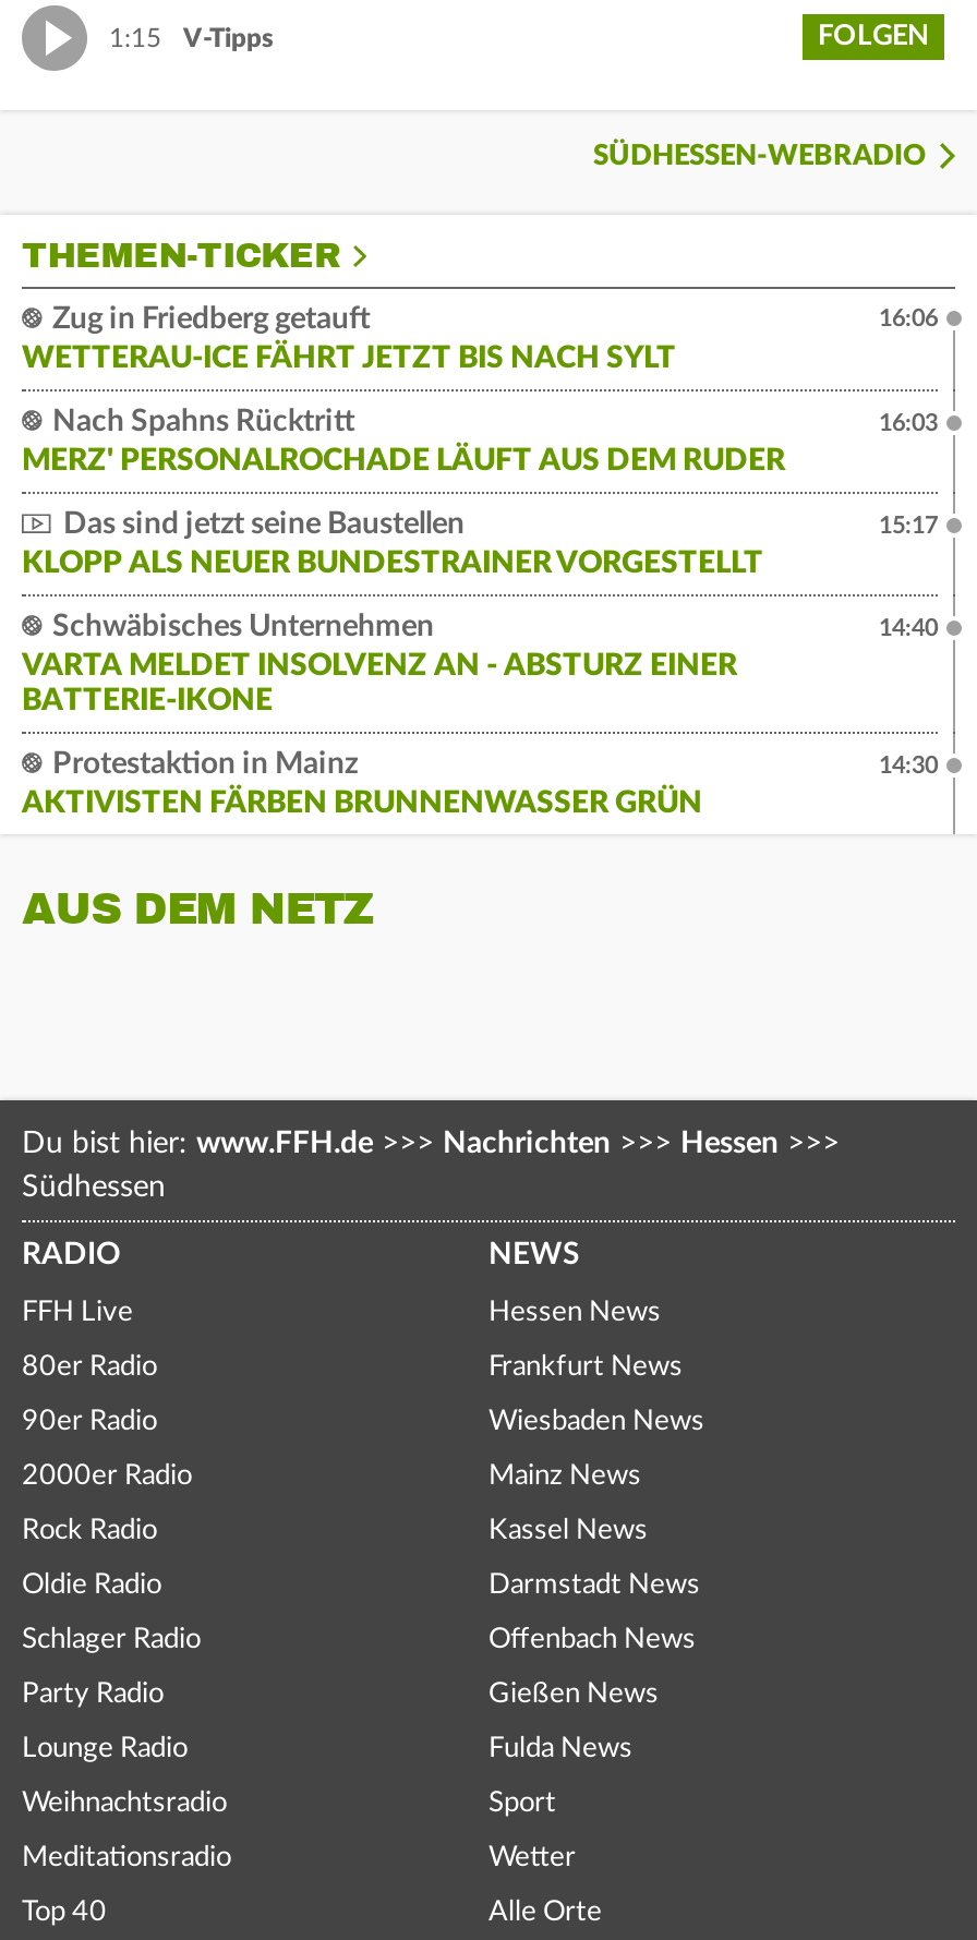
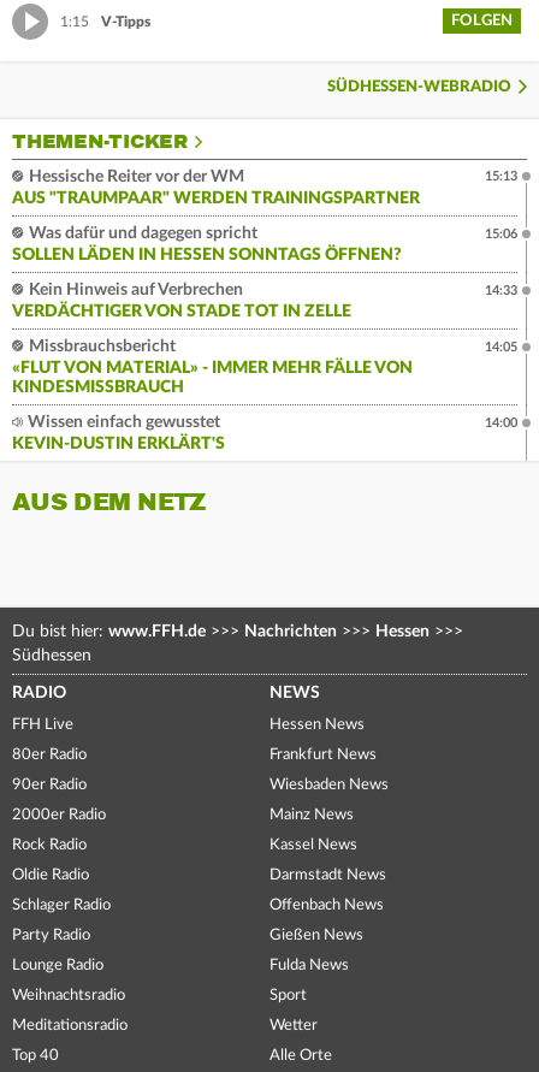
- Zug in Friedberg getauft
- WETTERAU-ICE FÄHRT JETZT BIS NACH SYLT
+ Hessische Reiter vor der WM
+ AUS "TRAUMPAAR" WERDEN TRAININGSPARTNER

- 16:06
+ 15:13

- Nach Spahns Rücktritt
- MERZ' PERSONALROCHADE LÄUFT AUS DEM RUDER
+ Was dafür und dagegen spricht
+ SOLLEN LÄDEN IN HESSEN SONNTAGS ÖFFNEN?

- 16:03
+ 15:06

- Das sind jetzt seine Baustellen
- KLOPP ALS NEUER BUNDESTRAINER VORGESTELLT
+ Kein Hinweis auf Verbrechen
+ VERDÄCHTIGER VON STADE TOT IN ZELLE

- 15:17
+ 14:33

- Schwäbisches Unternehmen
- VARTA MELDET INSOLVENZ AN - ABSTURZ EINER
- BATTERIE-IKONE
+ Missbrauchsbericht
+ «FLUT VON MATERIAL» - IMMER MEHR FÄLLE VON
+ KINDESMISSBRAUCH

- 14:40
+ 14:05

- Protestaktion in Mainz
- AKTIVISTEN FÄRBEN BRUNNENWASSER GRÜN
+ Wissen einfach gewusstet
+ KEVIN-DUSTIN ERKLÄRT'S

- 14:30
+ 14:00
